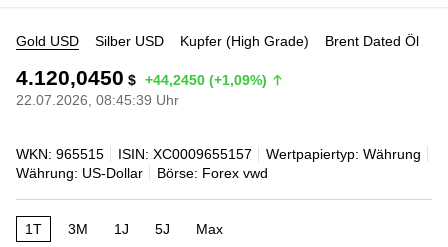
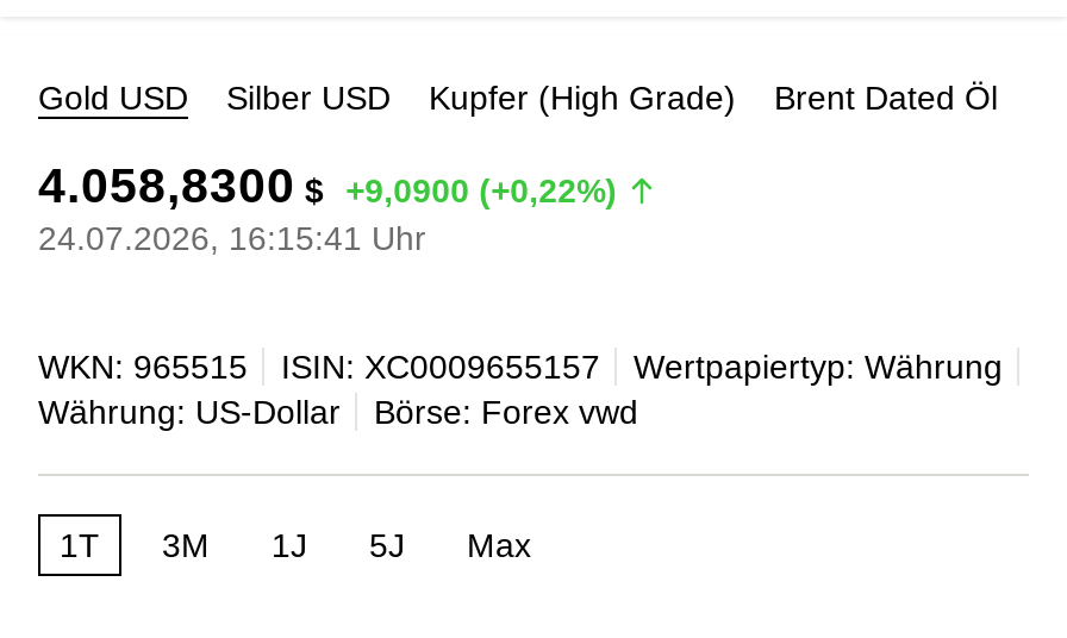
- 4.120,0450 $ +44,2450 (+1,09%)
+ 4.058,8300 $ +9,0900 (+0,22%)

- 22.07.2026, 08:45:39 Uhr
+ 24.07.2026, 16:15:41 Uhr
